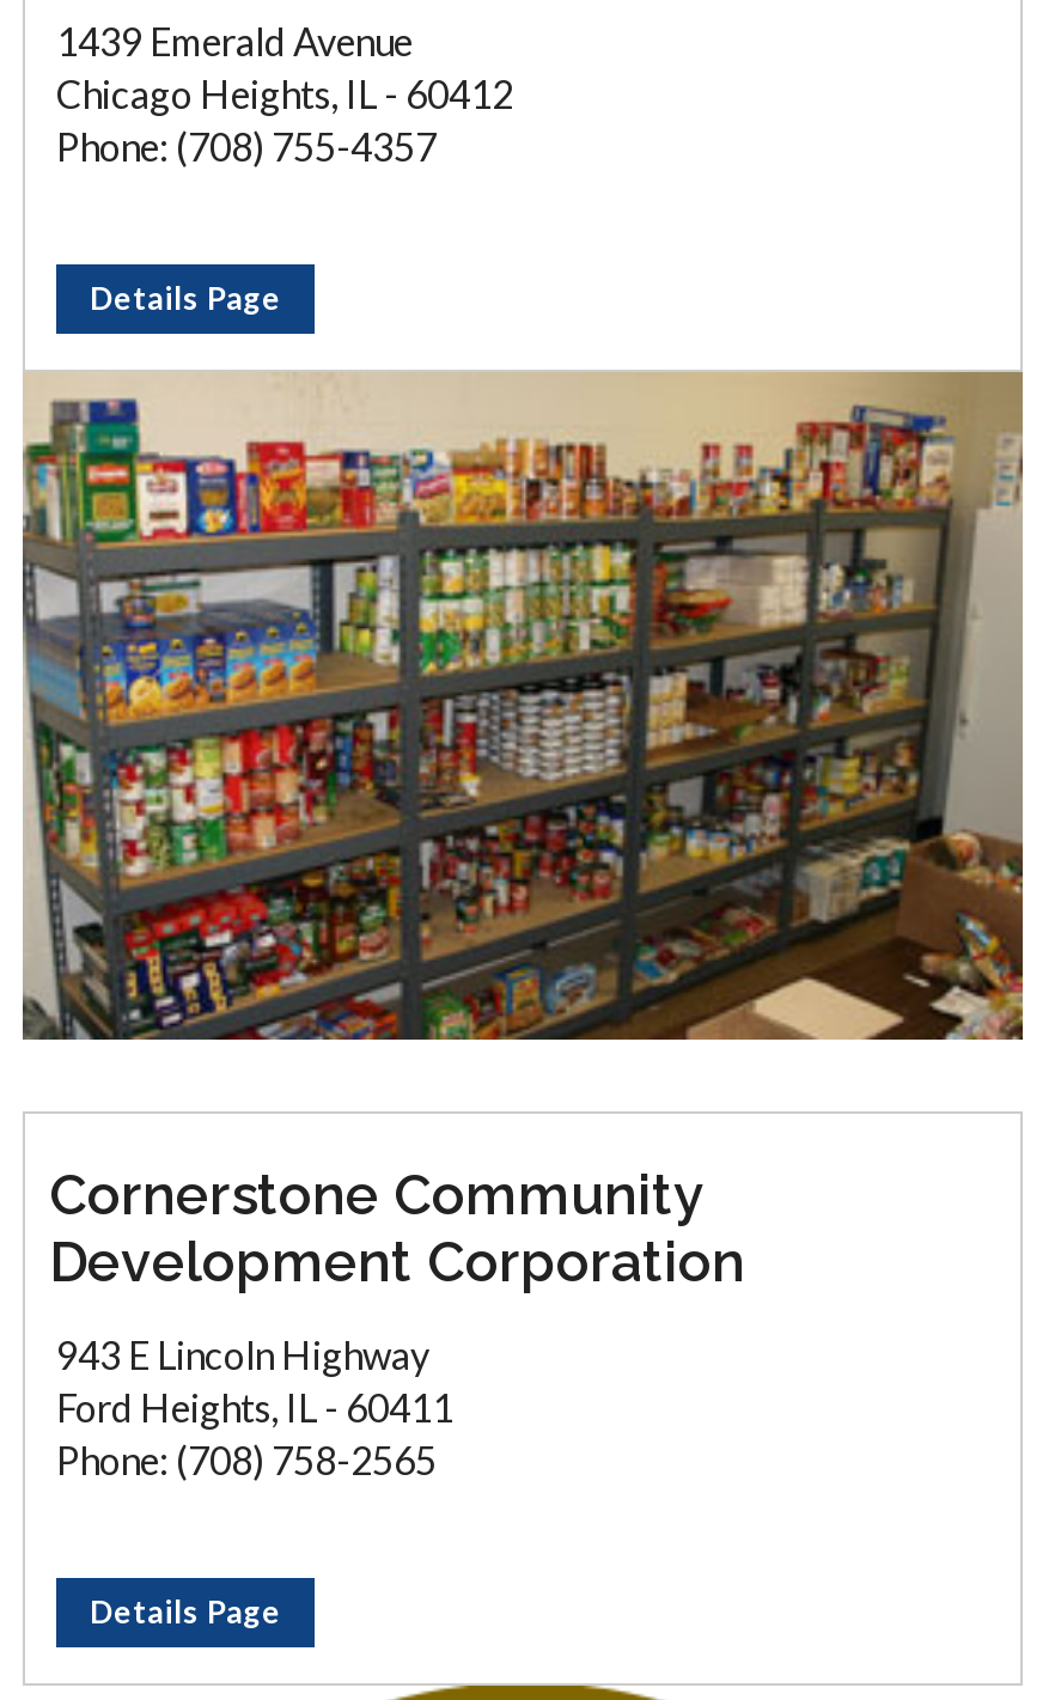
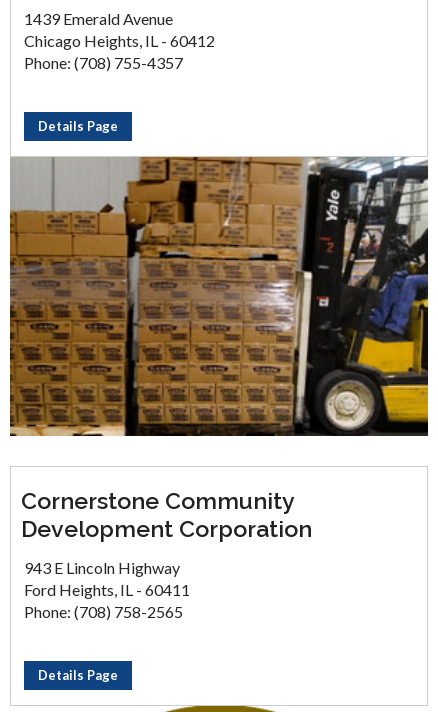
- [image]
+ [image]
